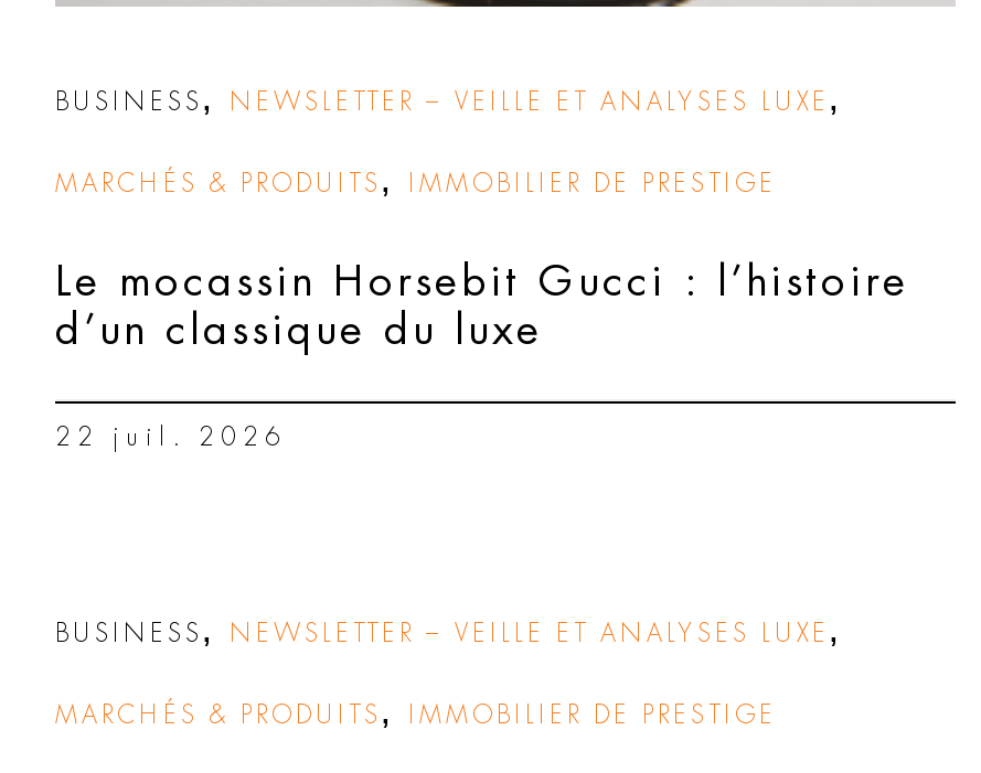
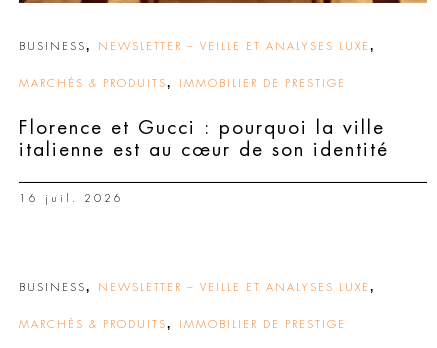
- Le mocassin Horsebit Gucci : l’histoire
- d’un classique du luxe
+ Florence et Gucci : pourquoi la ville
+ italienne est au cœur de son identité

- 22 juil. 2026
+ 16 juil. 2026
